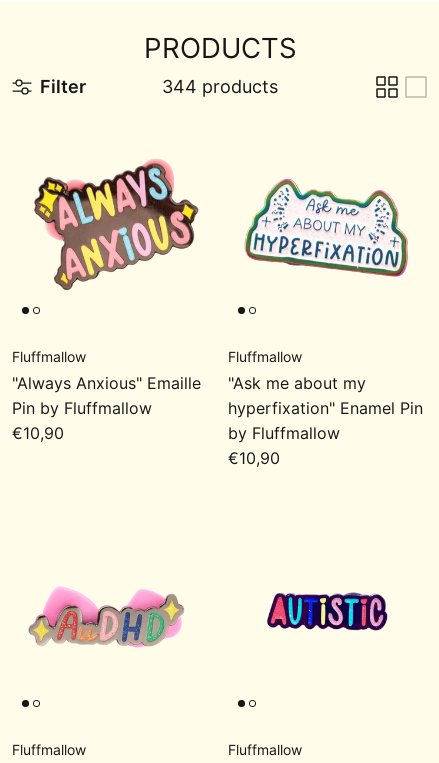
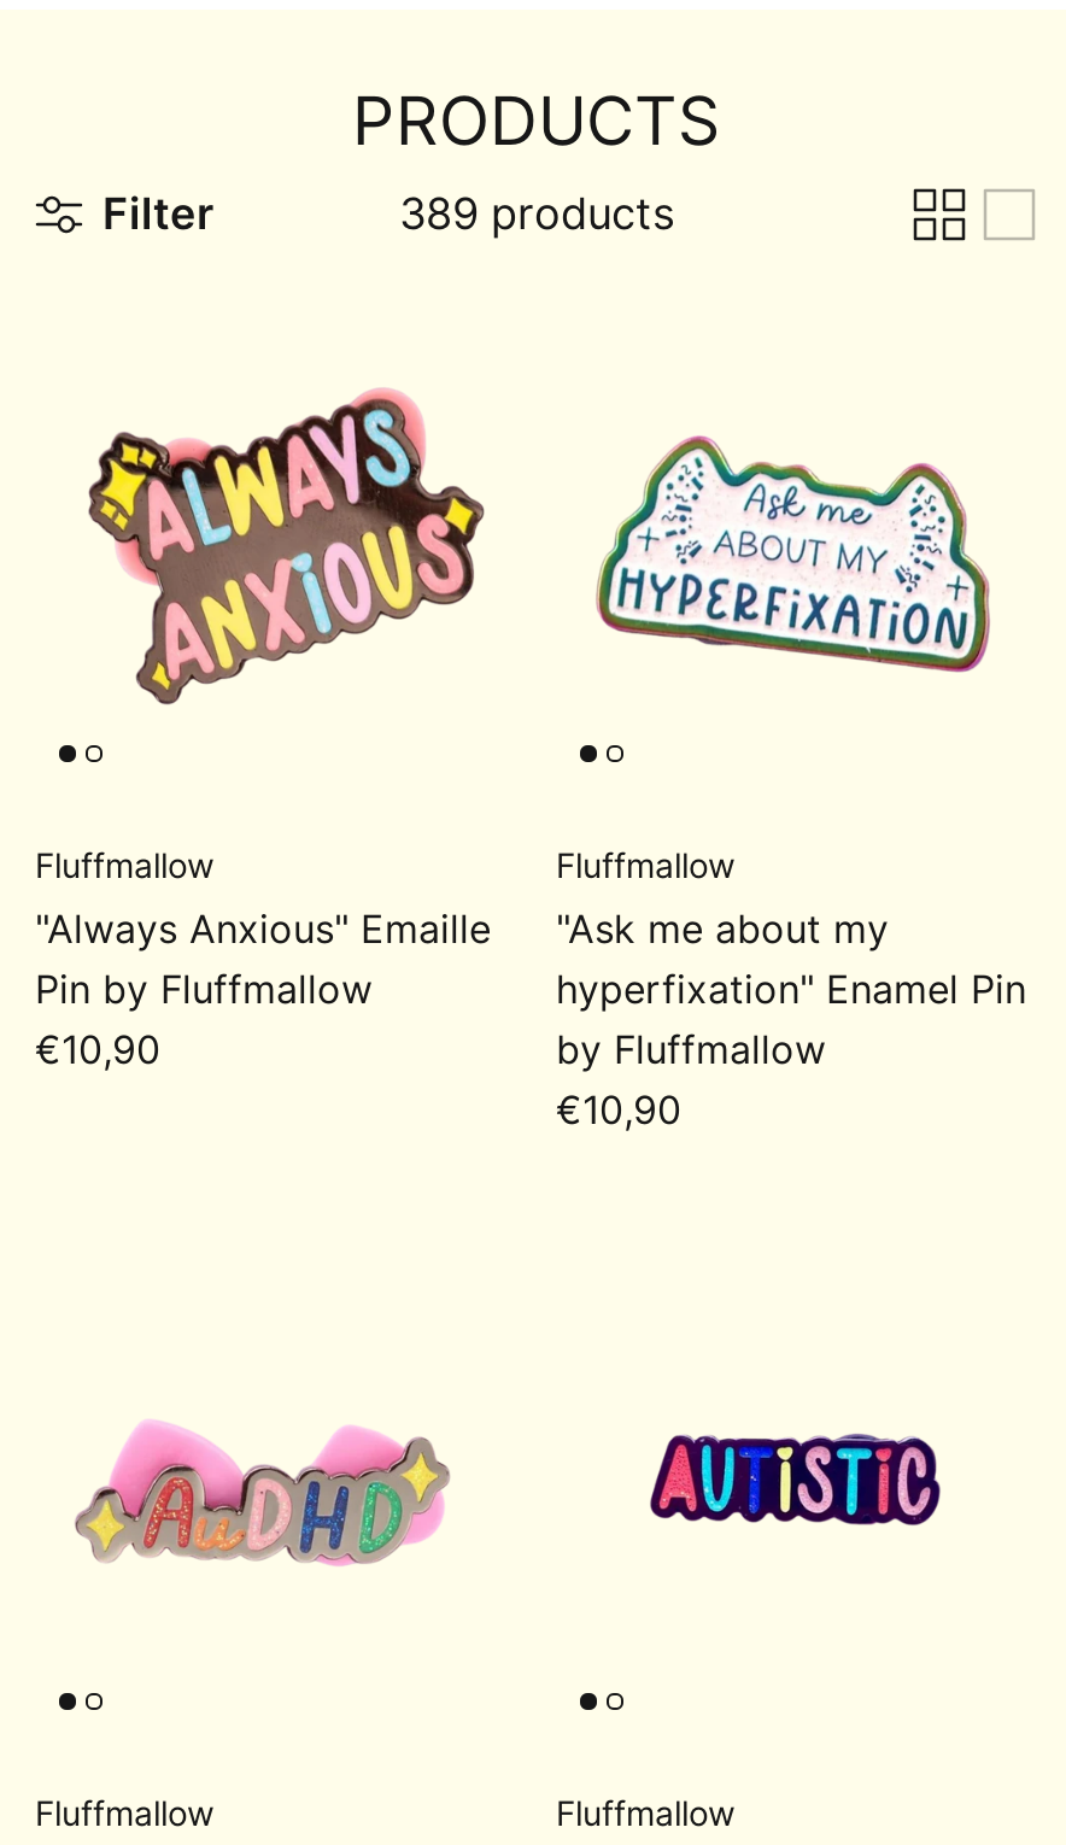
- 344 products
+ 389 products
